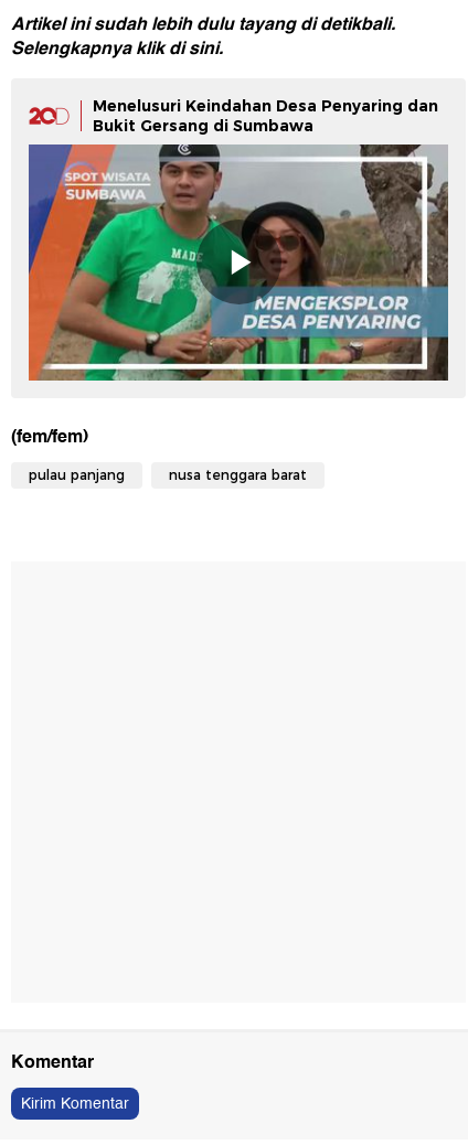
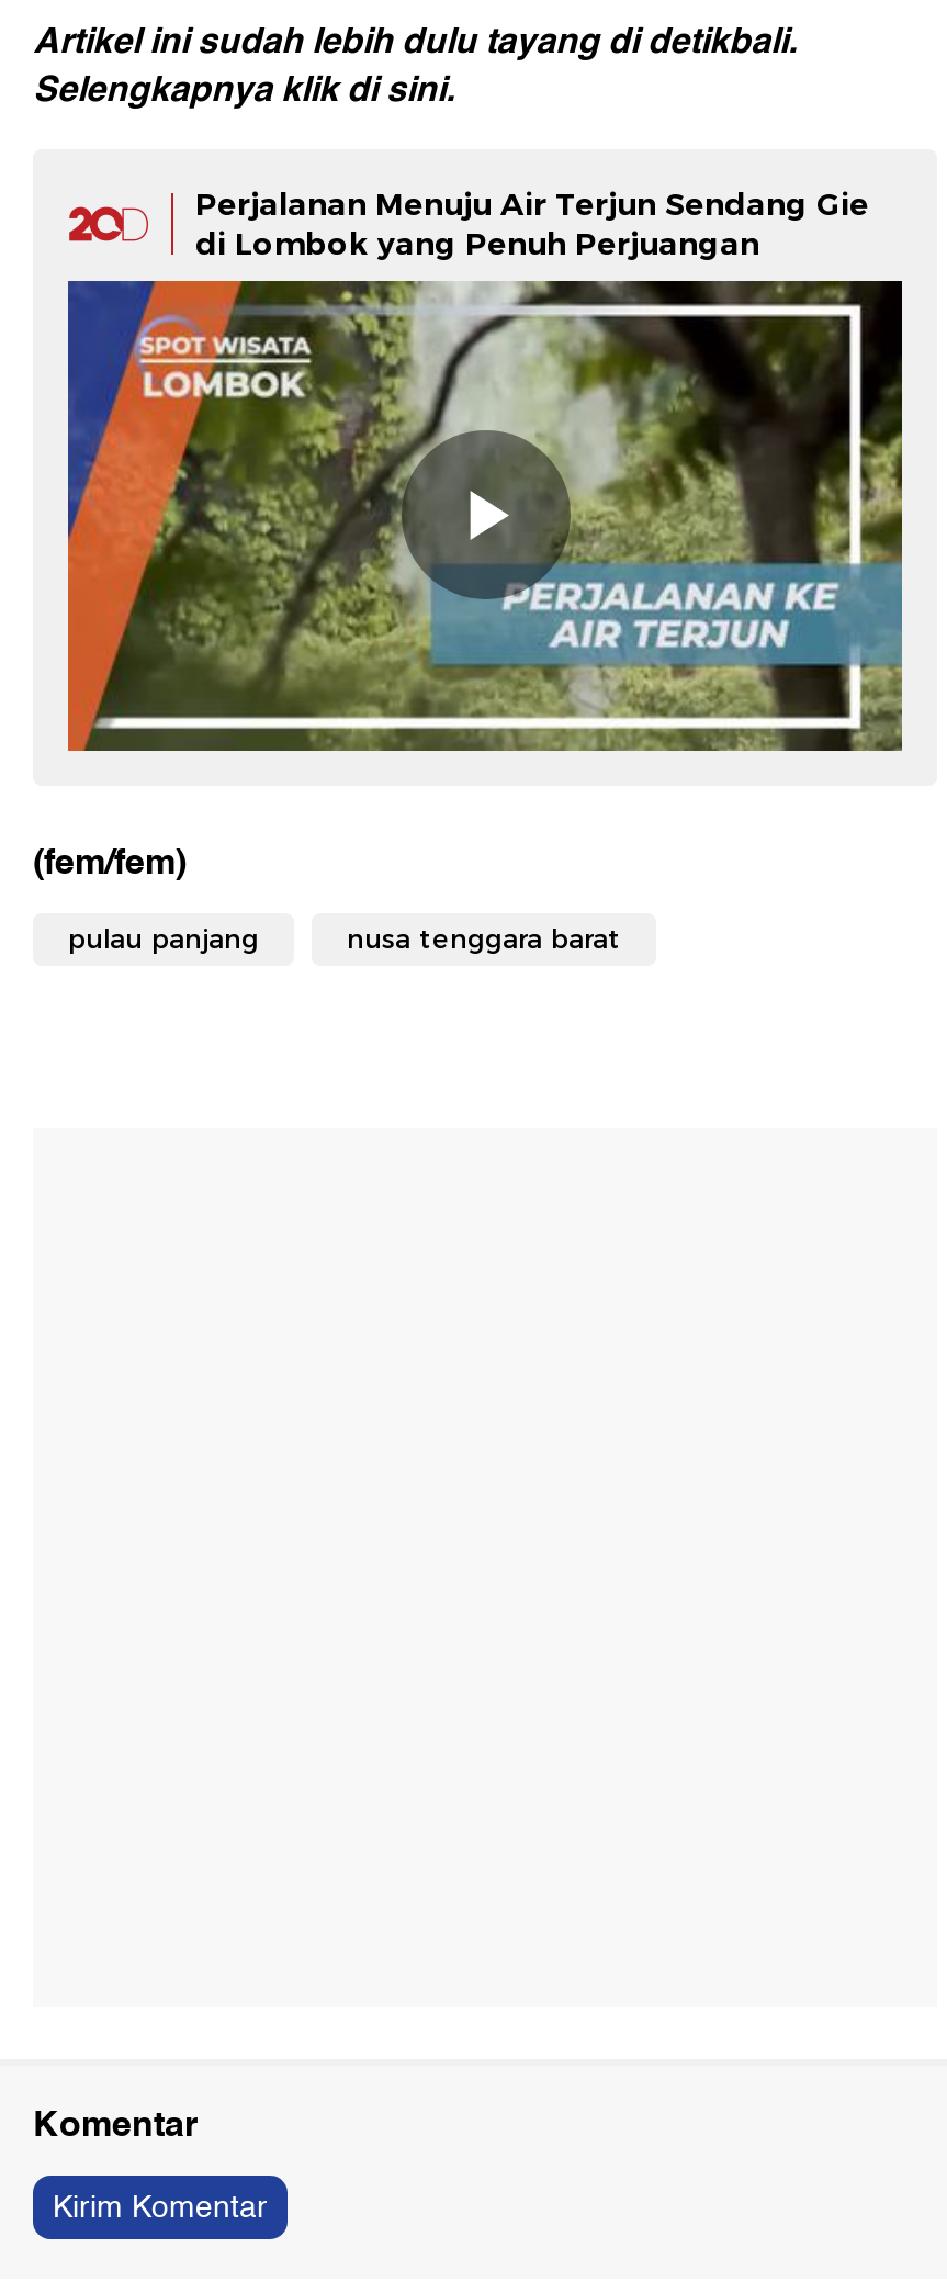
- Menelusuri Keindahan Desa Penyaring dan
- Bukit Gersang di Sumbawa
+ Perjalanan Menuju Air Terjun Sendang Gie
+ di Lombok yang Penuh Perjuangan

- [image]
+ [image]
